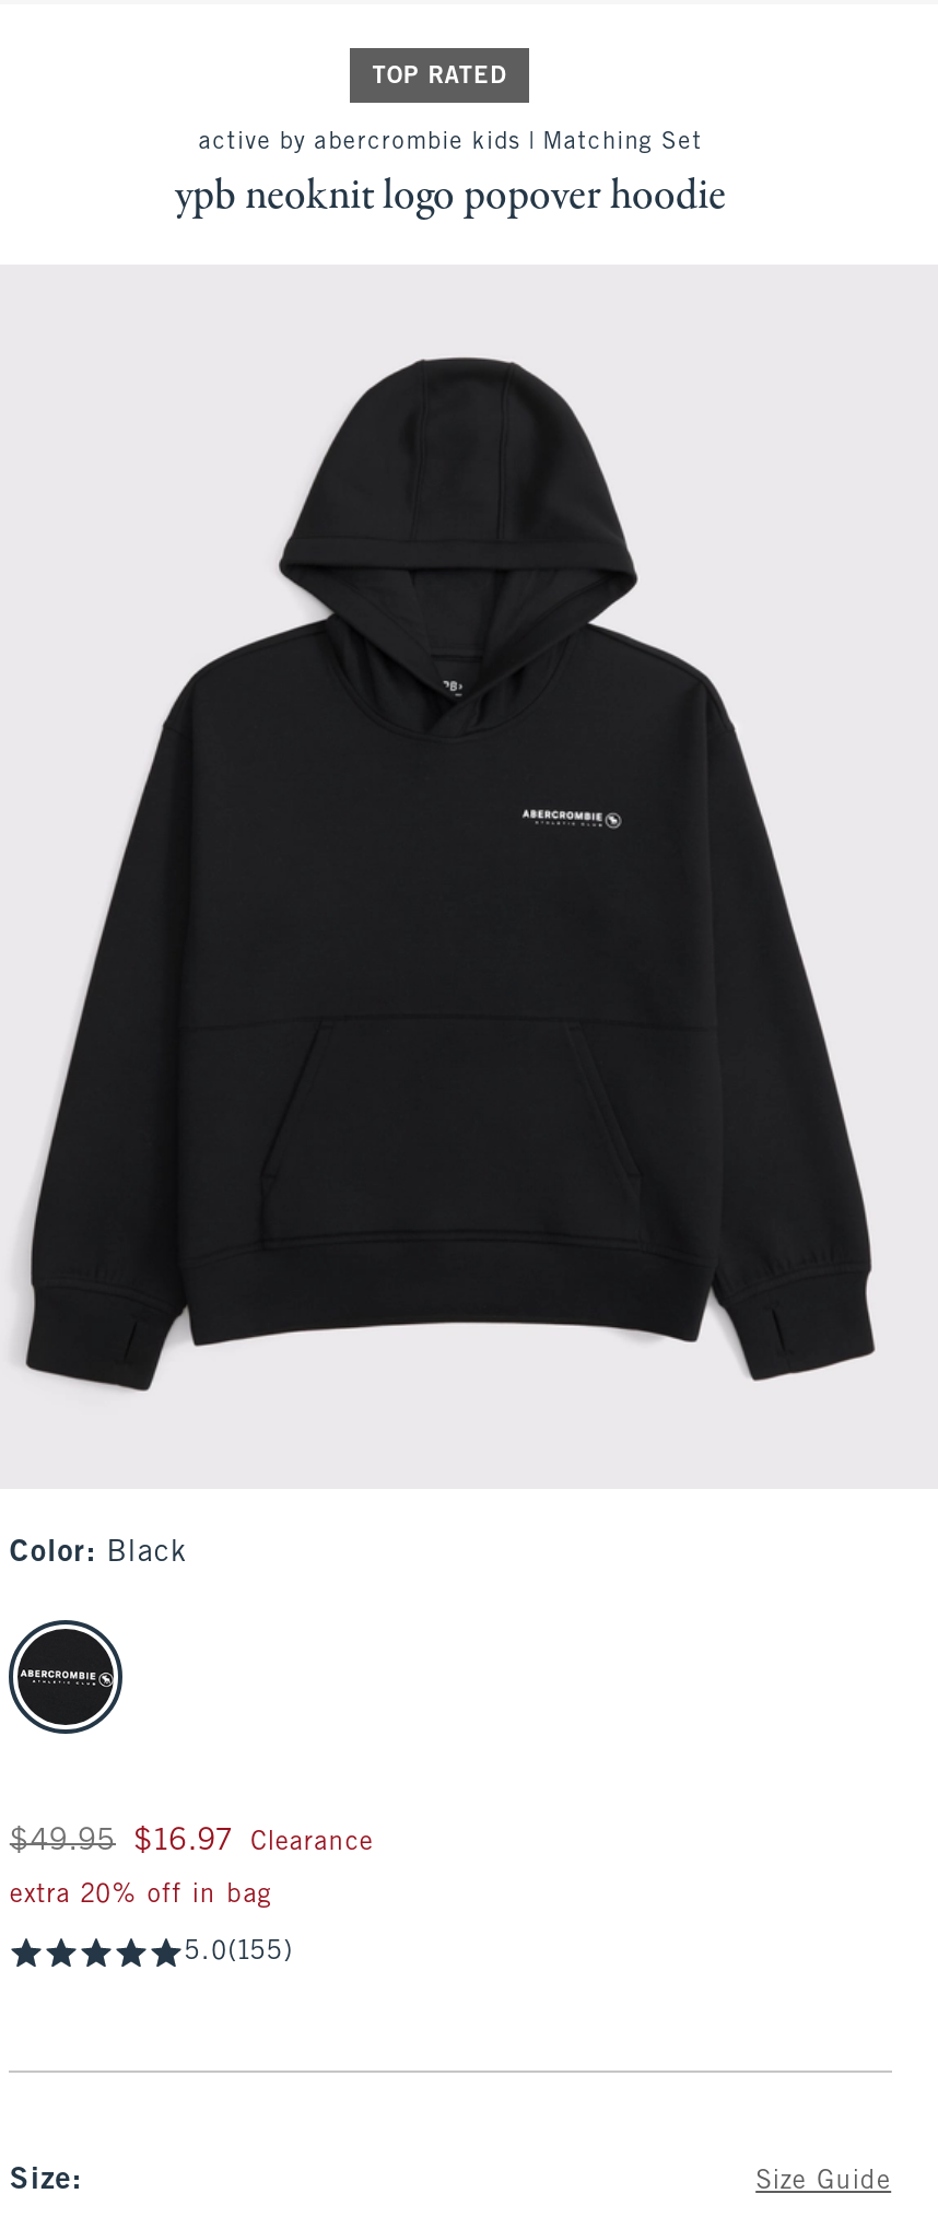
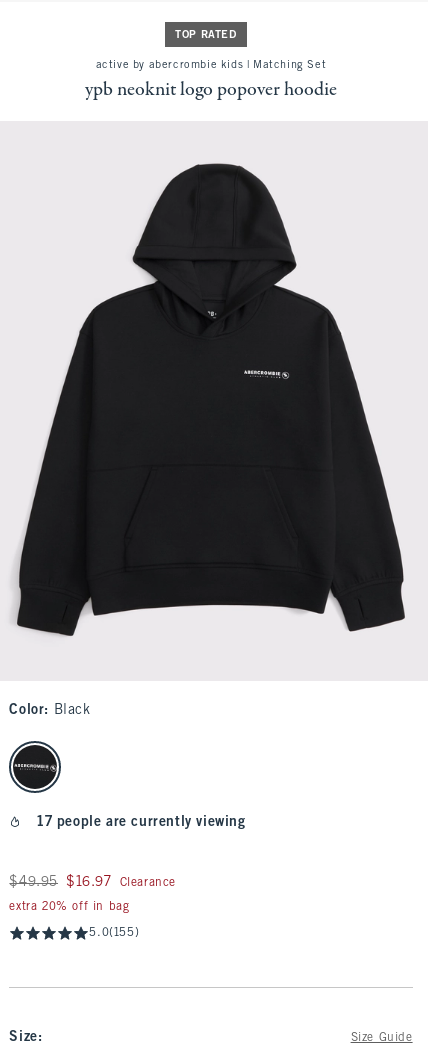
+ 17 people are currently viewing
